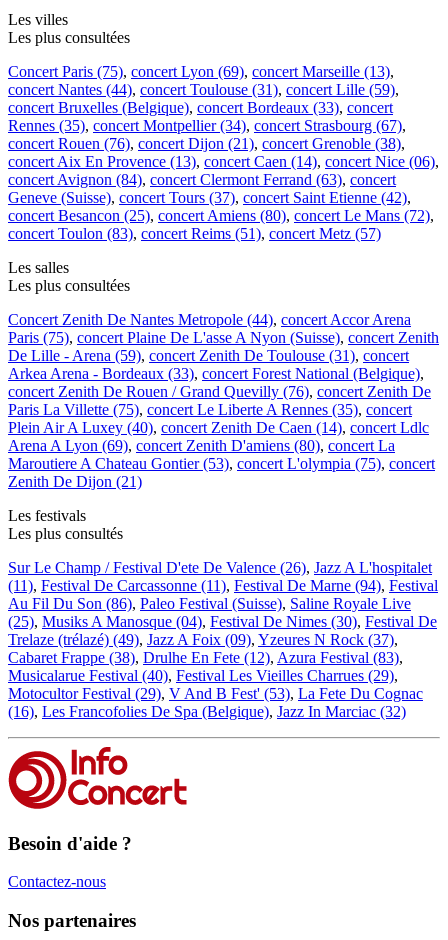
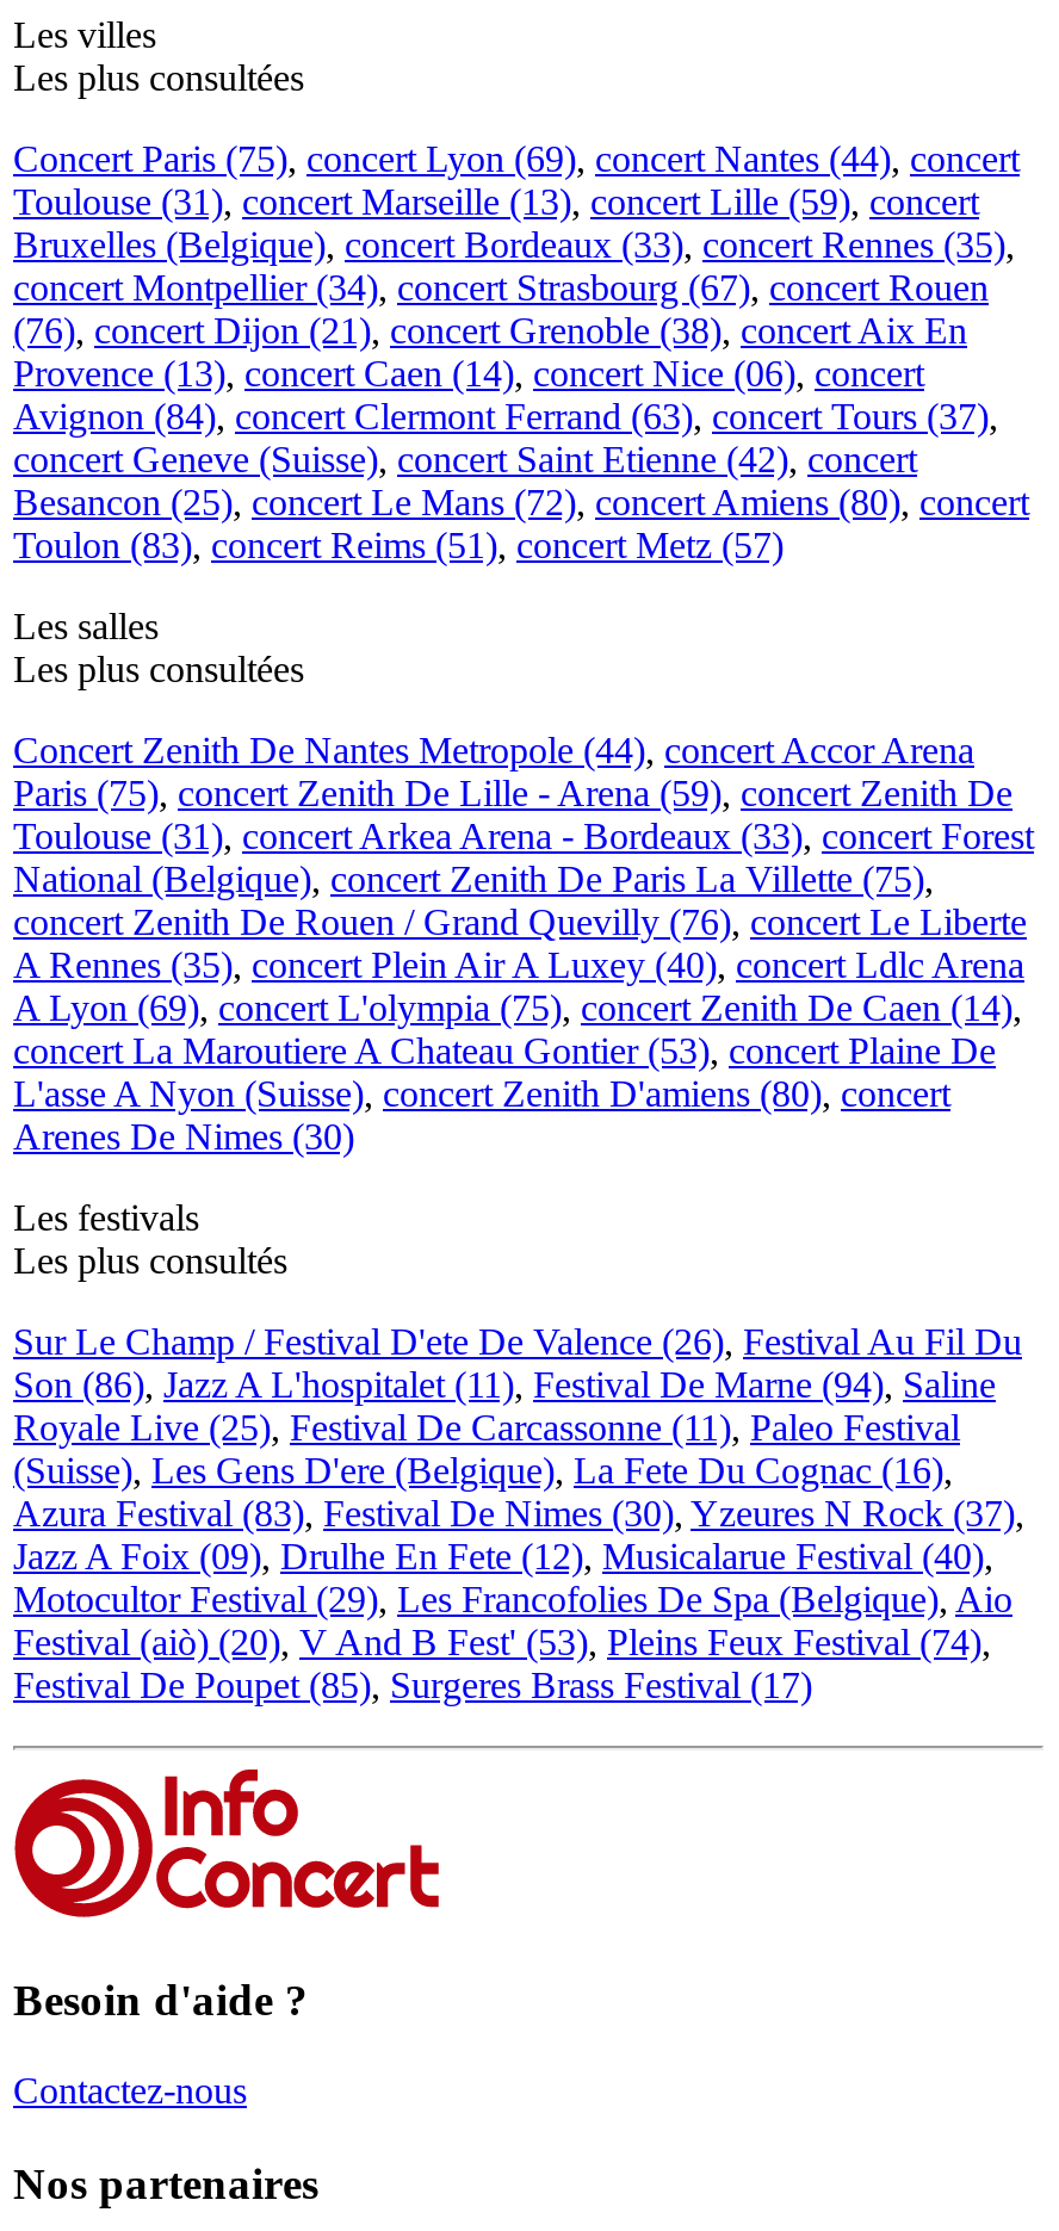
- Concert Paris (75), concert Lyon (69), concert Marseille (13),
- concert Nantes (44), concert Toulouse (31), concert Lille (59),
- concert Bruxelles (Belgique), concert Bordeaux (33), concert
- Rennes (35), concert Montpellier (34), concert Strasbourg (67),
- concert Rouen (76), concert Dijon (21), concert Grenoble (38),
- concert Aix En Provence (13), concert Caen (14), concert Nice (06),
- concert Avignon (84), concert Clermont Ferrand (63), concert
- Geneve (Suisse), concert Tours (37), concert Saint Etienne (42),
- concert Besancon (25), concert Amiens (80), concert Le Mans (72),
- concert Toulon (83), concert Reims (51), concert Metz (57)
+ Concert Paris (75), concert Lyon (69), concert Nantes (44), concert
+ Toulouse (31),concert Marseille (13), concert Lille (59), concert
+ Bruxelles (Belgique), concert Bordeaux (33), concert Rennes (35),
+ concert Montpellier (34), concert Strasbourg (67), concert Rouen
+ (76), concert Dijon (21), concert Grenoble (38), concert Aix En
+ Provence (13), concert Caen (14), concert Nice (06), concert
+ Avignon (84), concert Clermont Ferrand (63), concert Tours (37),
+ concert Geneve (Suisse), concert Saint Etienne (42), concert
+ Besancon (25), concert Le Mans (72), concert Amiens (80), concert
+ Toulon (83), concert Reims (51), concert Metz (57)

- Paris (75), concert Plaine De L'asse A Nyon (Suisse), concert Zenith
- De Lille - Arena (59), concert Zenith De Toulouse (31), concert
- Arkea Arena - Bordeaux (33), concert Forest National (Belgique),
- concert Zenith De Rouen / Grand Quevilly (76), concert Zenith De
- Paris La Villette (75), concert Le Liberte A Rennes (35), concert
- Plein Air A Luxey (40), concert Zenith De Caen (14), concert Ldlc
- Arena A Lyon (69), concert Zenith D'amiens (80), concert La
- Maroutiere A Chateau Gontier (53), concert L'olympia (75), concert
- Zenith De Dijon (21)
+ Paris (75), concert Zenith De Lille - Arena (59), concert Zenith De
+ Toulouse (31), concert Arkea Arena - Bordeaux (33), concert Forest
+ National (Belgique), concert Zenith De Paris La Villette (75),
+ concert Zenith De Rouen / Grand Quevilly (76), concert Le Liberte
+ A Rennes (35), concert Plein Air A Luxey (40), concert Ldlc Arena
+ A Lyon (69), concert L'olympia (75), concert Zenith De Caen (14),
+ concert La Maroutiere A Chateau Gontier (53), concert Plaine De
+ L'asse A Nyon (Suisse), concert Zenith D'amiens (80), concert
+ Arenes De Nimes (30)

- Sur Le Champ / Festival D'ete De Valence (26), Jazz A L'hospitalet
- (11), Festival De Carcassonne (11), Festival De Marne (94), Festival
- Au Fil Du Son (86), Paleo Festival (Suisse), Saline Royale Live
- (25), Musiks A Manosque (04), Festival De Nimes (30), Festival De
- Trelaze (trélazé) (49), Jazz A Foix (09), Yzeures N Rock (37),
- Cabaret Frappe (38), Drulhe En Fete (12), Azura Festival (83),
- Musicalarue Festival (40), Festival Les Vieilles Charrues (29),
- Motocultor Festival (29), V And B Fest' (53), La Fete Du Cognac
- (16), Les Francofolies De Spa (Belgique), Jazz In Marciac (32)
+ Sur Le Champ / Festival D'ete De Valence (26), Festival Au Fil Du
+ Son (86), Jazz A L'hospitalet (11), Festival De Marne (94), Saline
+ Royale Live (25), Festival De Carcassonne (11), Paleo Festival
+ (Suisse), Les Gens D'ere (Belgique), La Fete Du Cognac (16),
+ Azura Festival (83), Festival De Nimes (30), Yzeures N Rock (37),
+ Jazz A Foix (09), Drulhe En Fete (12), Musicalarue Festival (40),
+ Motocultor Festival (29), Les Francofolies De Spa (Belgique), Aio
+ Festival (aiò) (20), V And B Fest' (53), Pleins Feux Festival (74),
+ Festival De Poupet (85), Surgeres Brass Festival (17)
